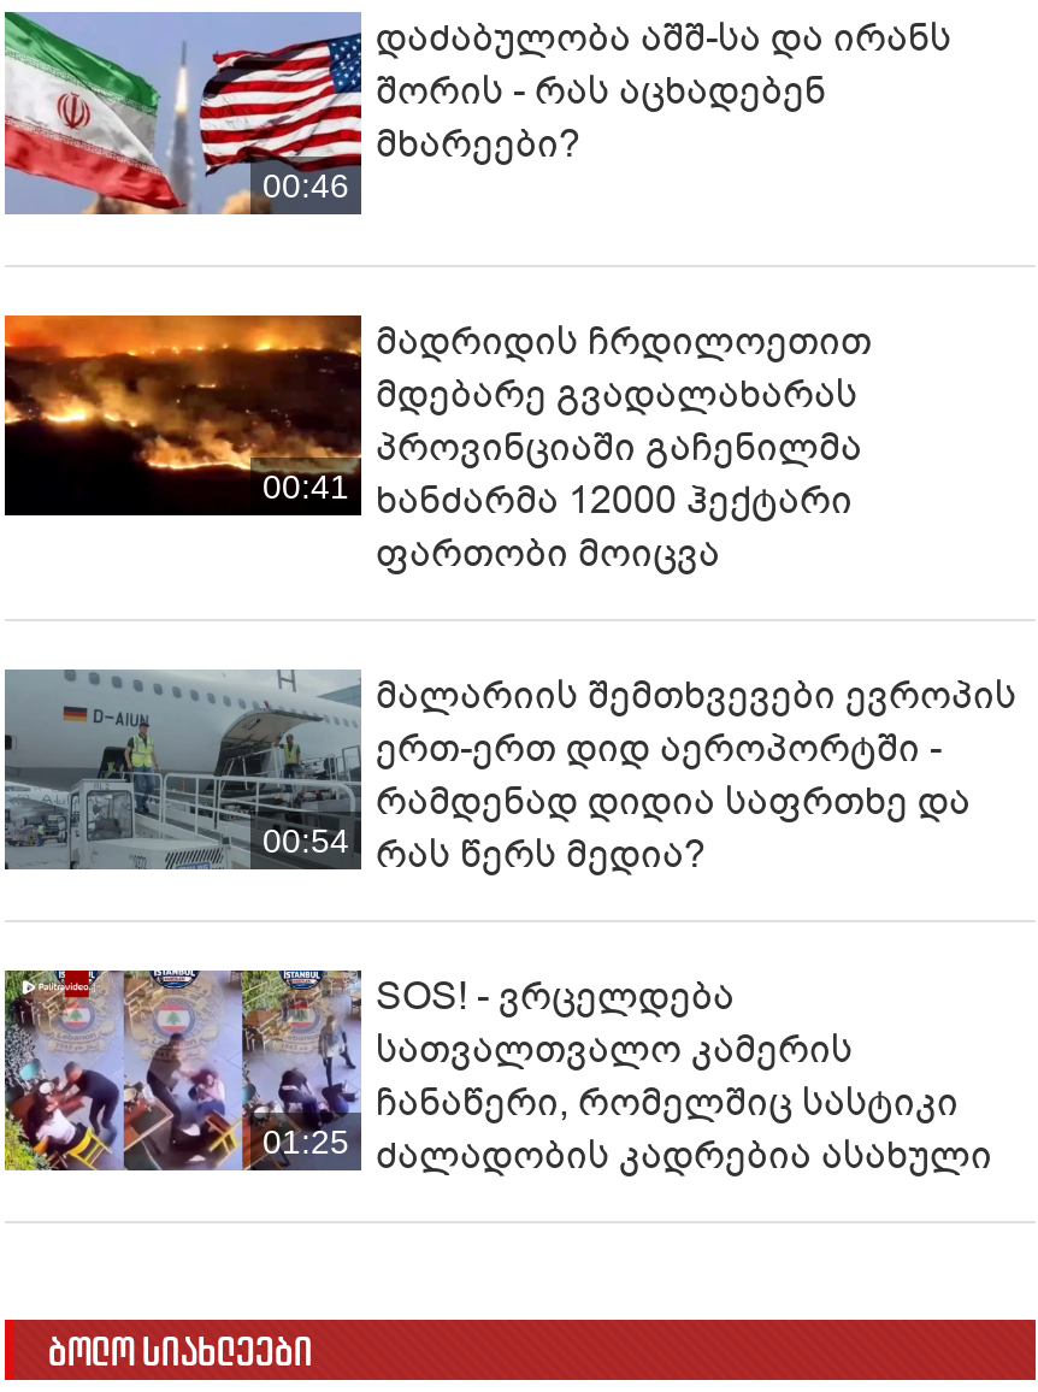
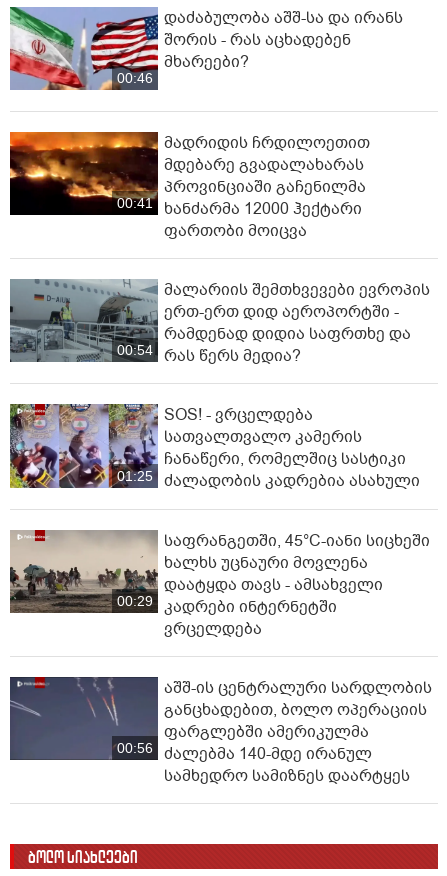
+ [image]
+ 00:29

+ [image]
+ 00:56

+ საფრანგეთში, 45°C-იანი სიცხეში
+ ხალხს უცნაური მოვლენა
+ დაატყდა თავს - ამსახველი
+ კადრები ინტერნეტში
+ ვრცელდება

+ აშშ-ის ცენტრალური სარდლობის
+ განცხადებით, ბოლო ოპერაციის
+ ფარგლებში ამერიკულმა
+ ძალებმა 140-მდე ირანულ
+ სამხედრო სამიზნეს დაარტყეს
